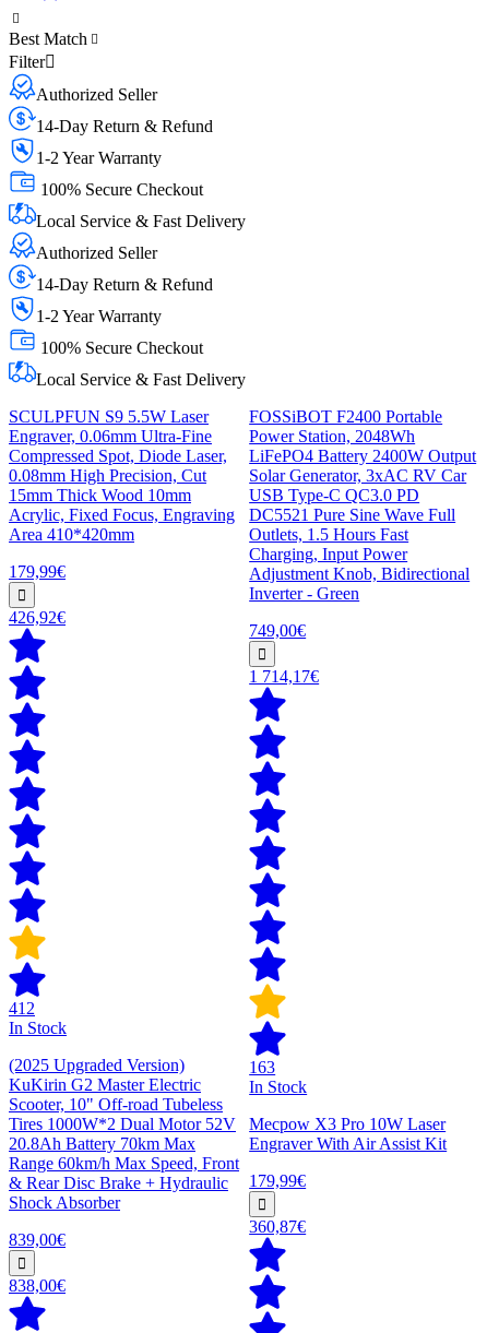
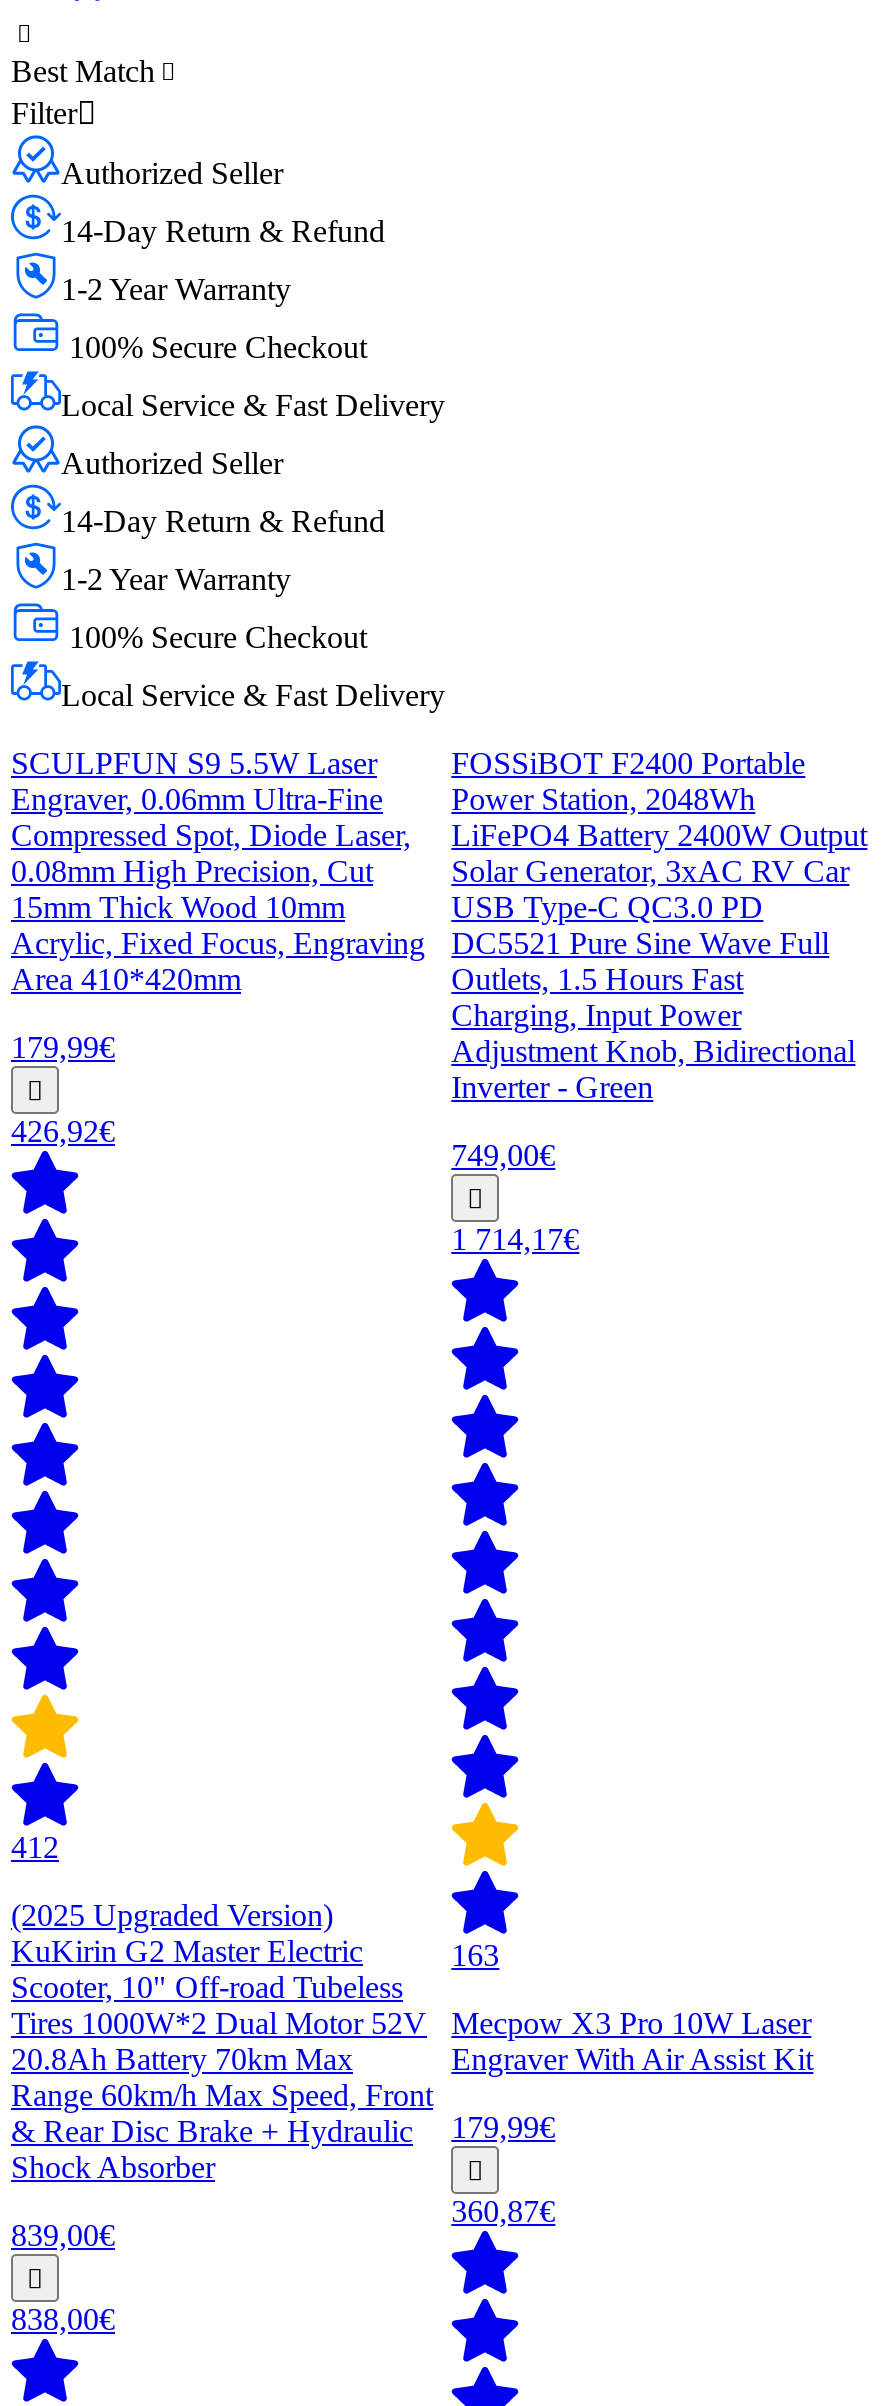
- In Stock

- In Stock
